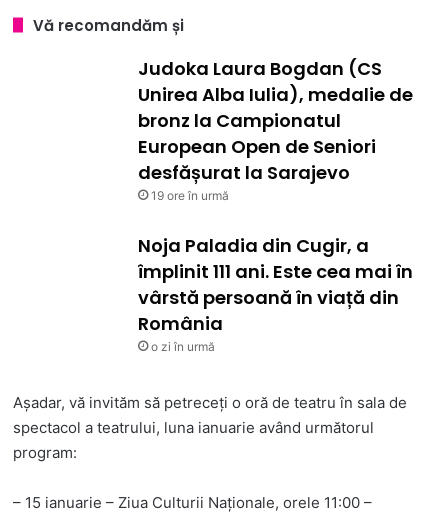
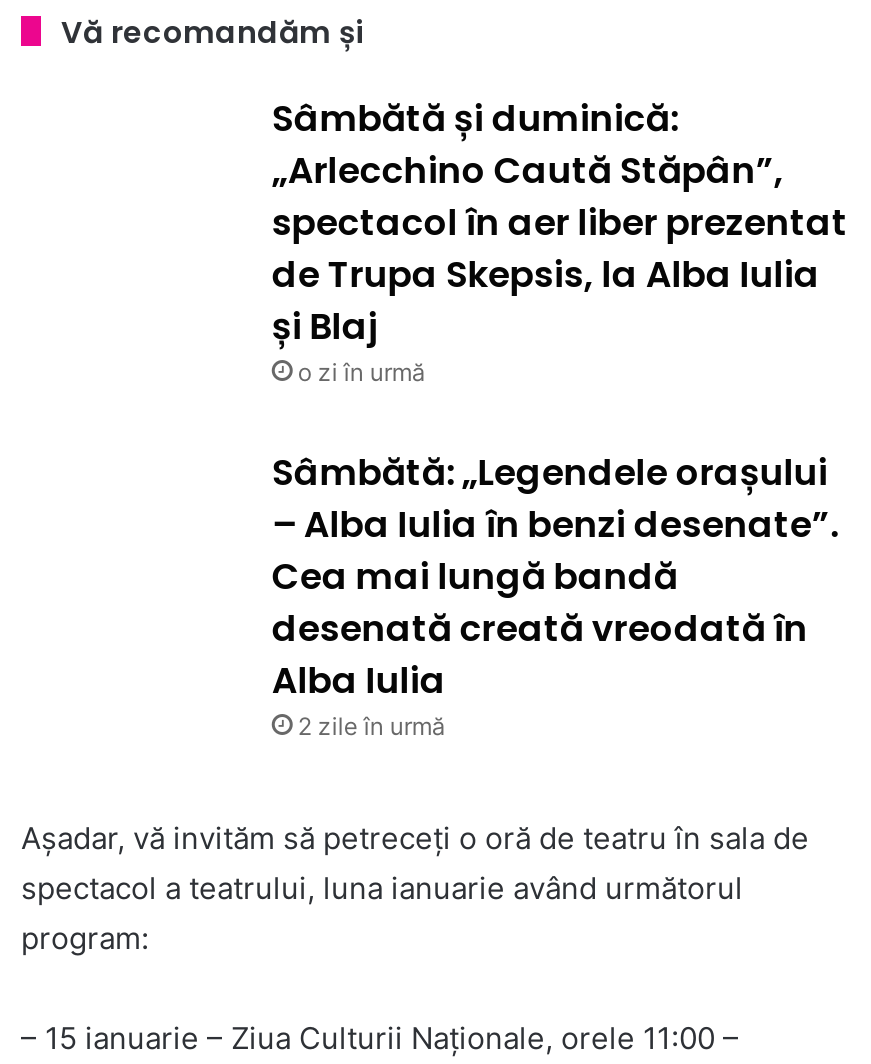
- Judoka Laura Bogdan (CS
- Unirea Alba Iulia), medalie de
- bronz la Campionatul
- European Open de Seniori
- desfășurat la Sarajevo
- 19 ore în urmă
- Noja Paladia din Cugir, a
- împlinit 111 ani. Este cea mai în
- vârstă persoană în viață din
- România
+ Sâmbătă și duminică:
+ „Arlecchino Caută Stăpân”,
+ spectacol în aer liber prezentat
+ de Trupa Skepsis, la Alba Iulia
+ și Blaj

moved up: o zi în urmă

+ Sâmbătă: „Legendele orașului
+ – Alba Iulia în benzi desenate”.
+ Cea mai lungă bandă
+ desenată creată vreodată în
+ Alba Iulia
+ 2 zile în urmă
